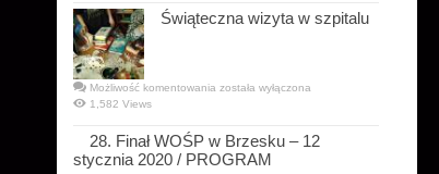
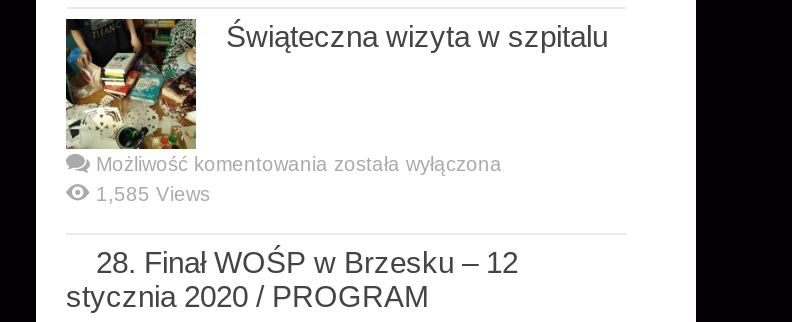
- 1,582 Views
+ 1,585 Views
